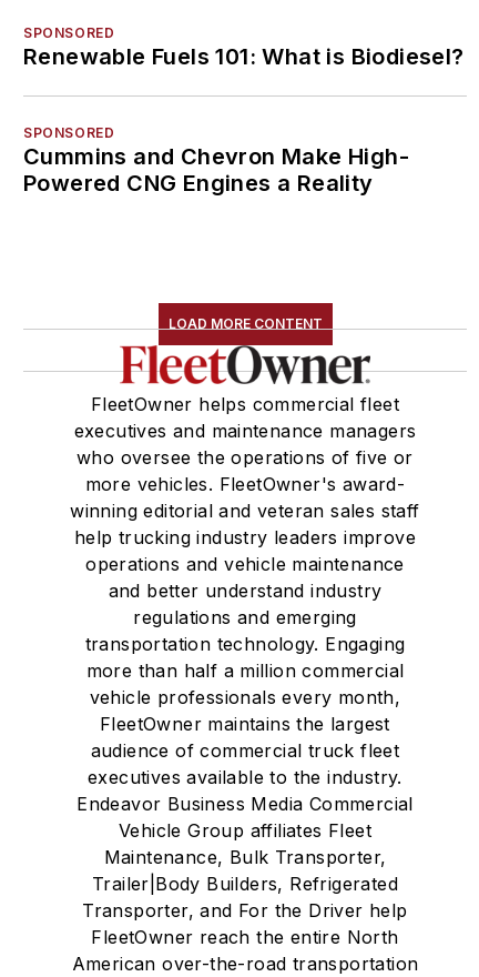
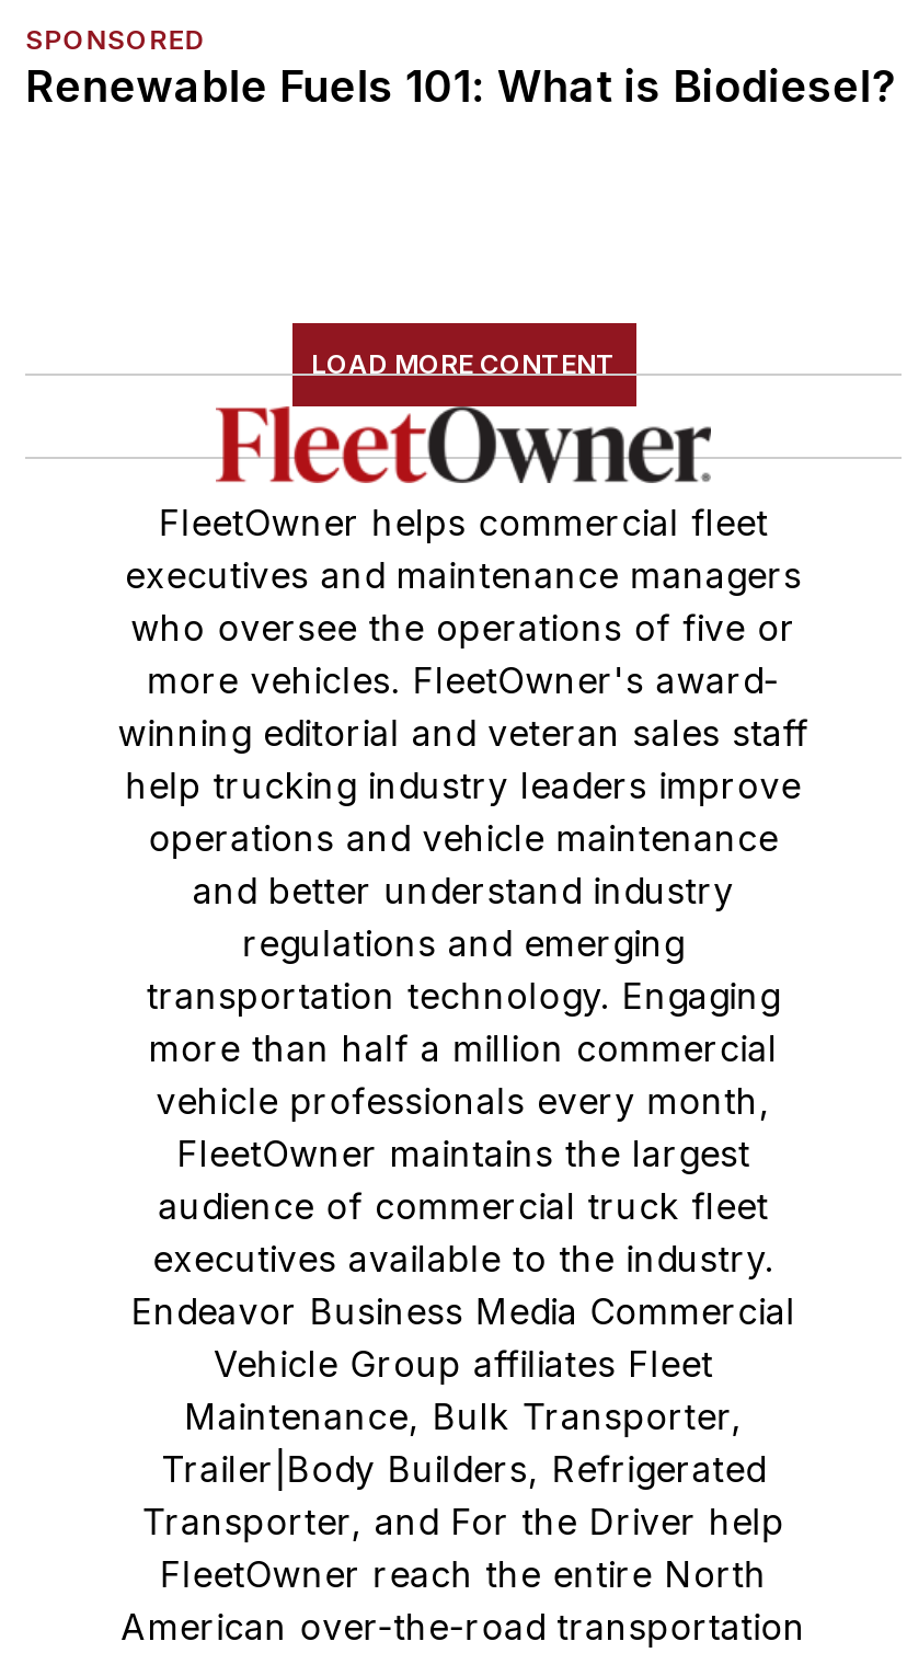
- SPONSORED
- Cummins and Chevron Make High-
- Powered CNG Engines a Reality
